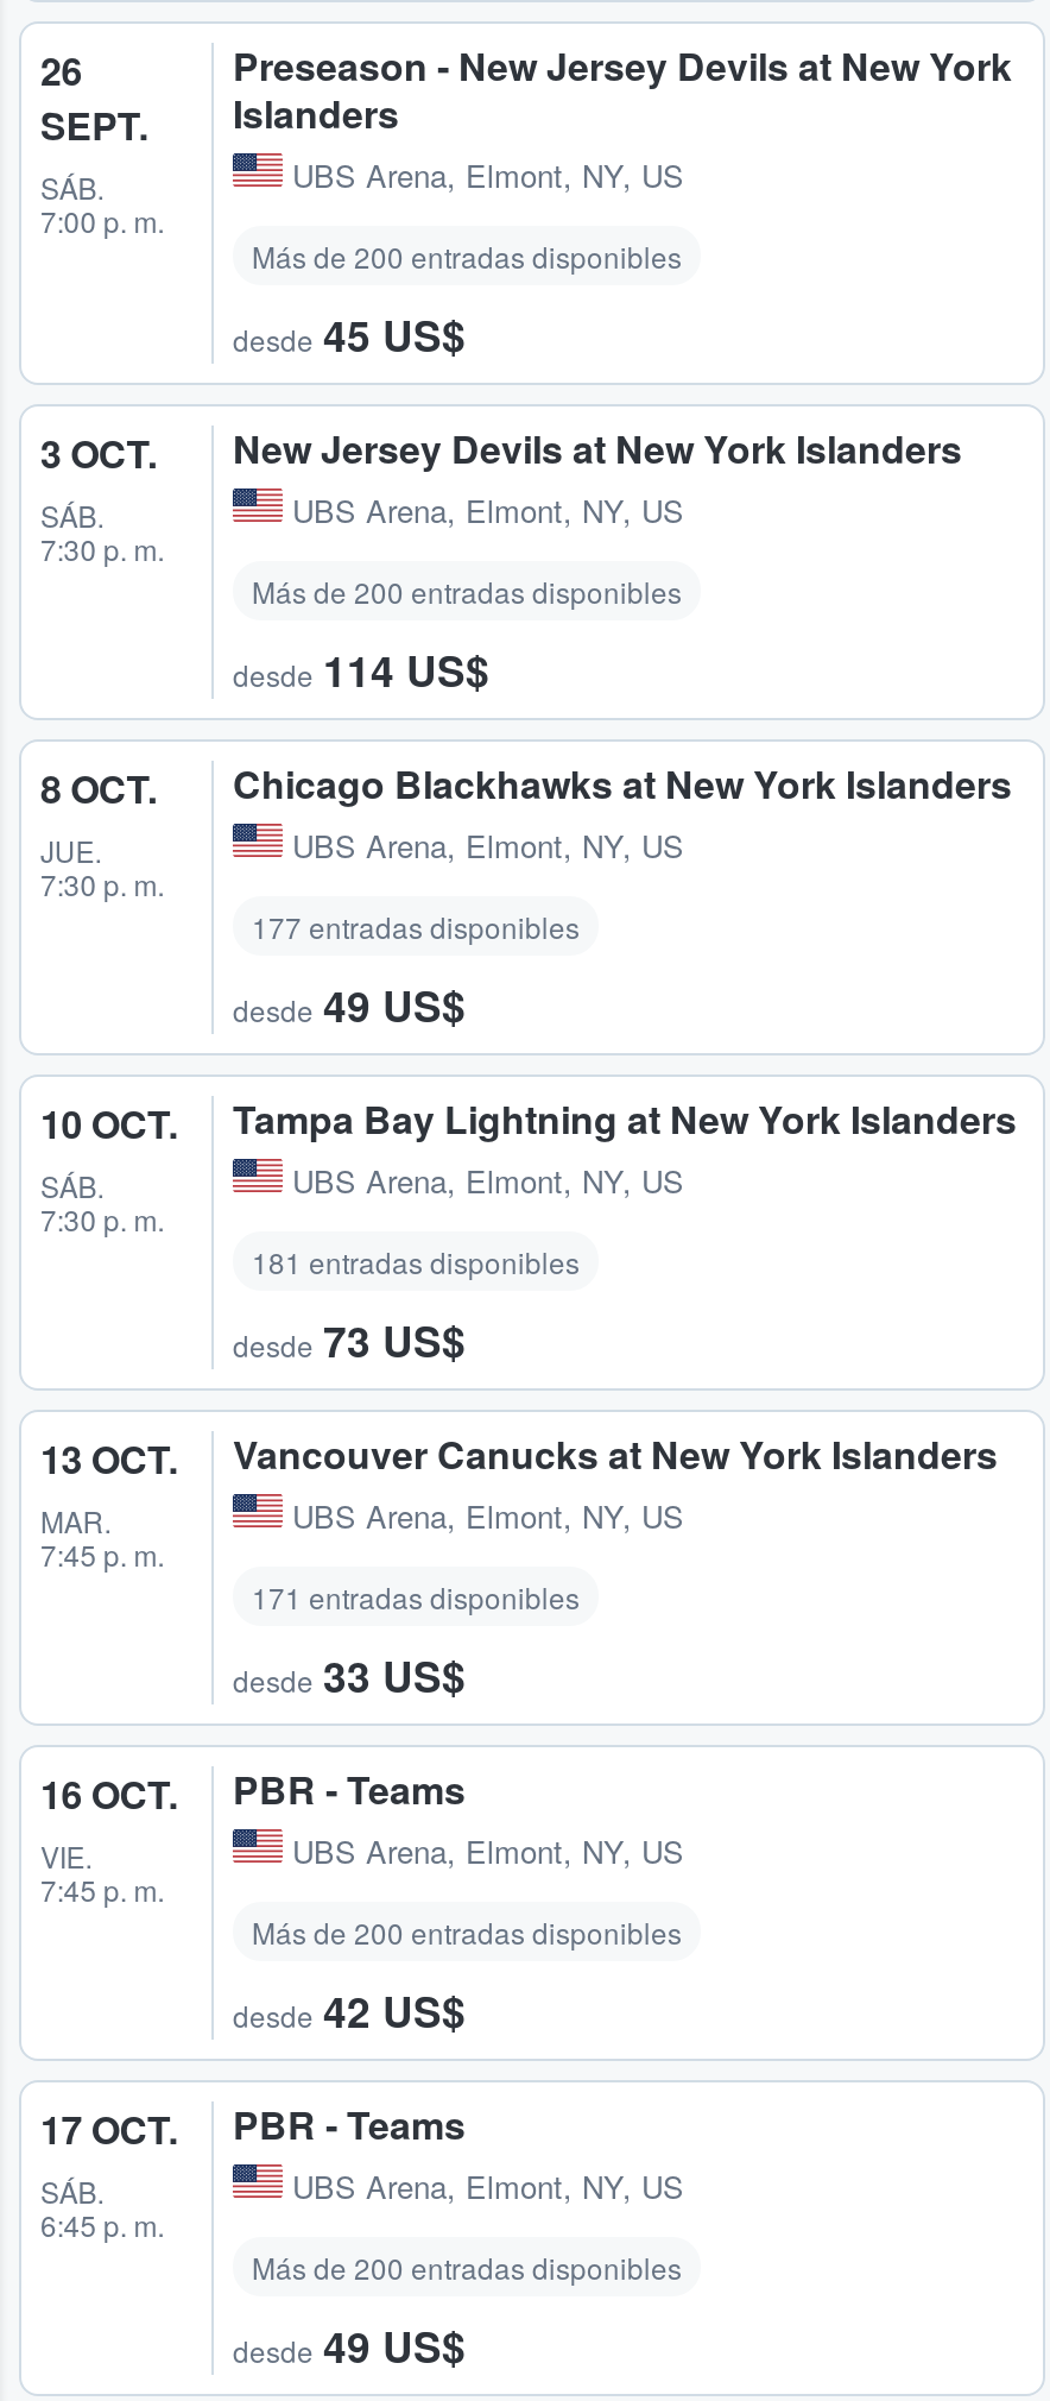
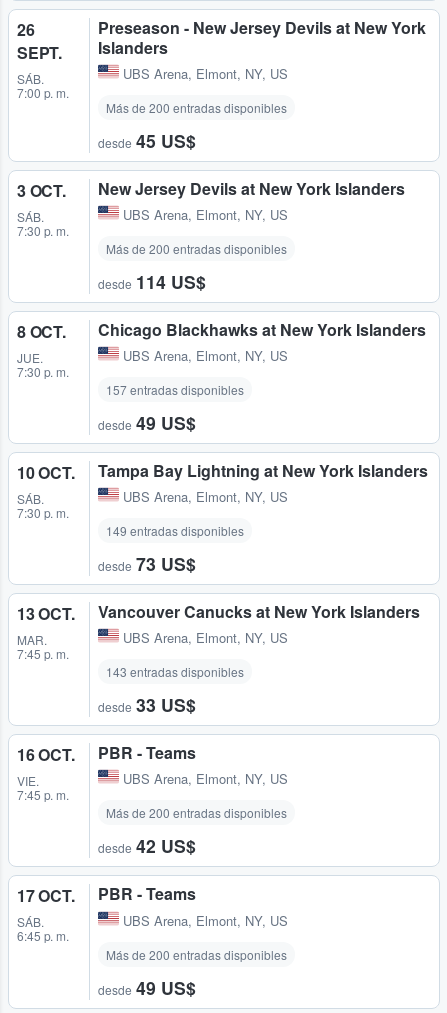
- 177 entradas disponibles
+ 157 entradas disponibles

- 181 entradas disponibles
+ 149 entradas disponibles

- 171 entradas disponibles
+ 143 entradas disponibles
